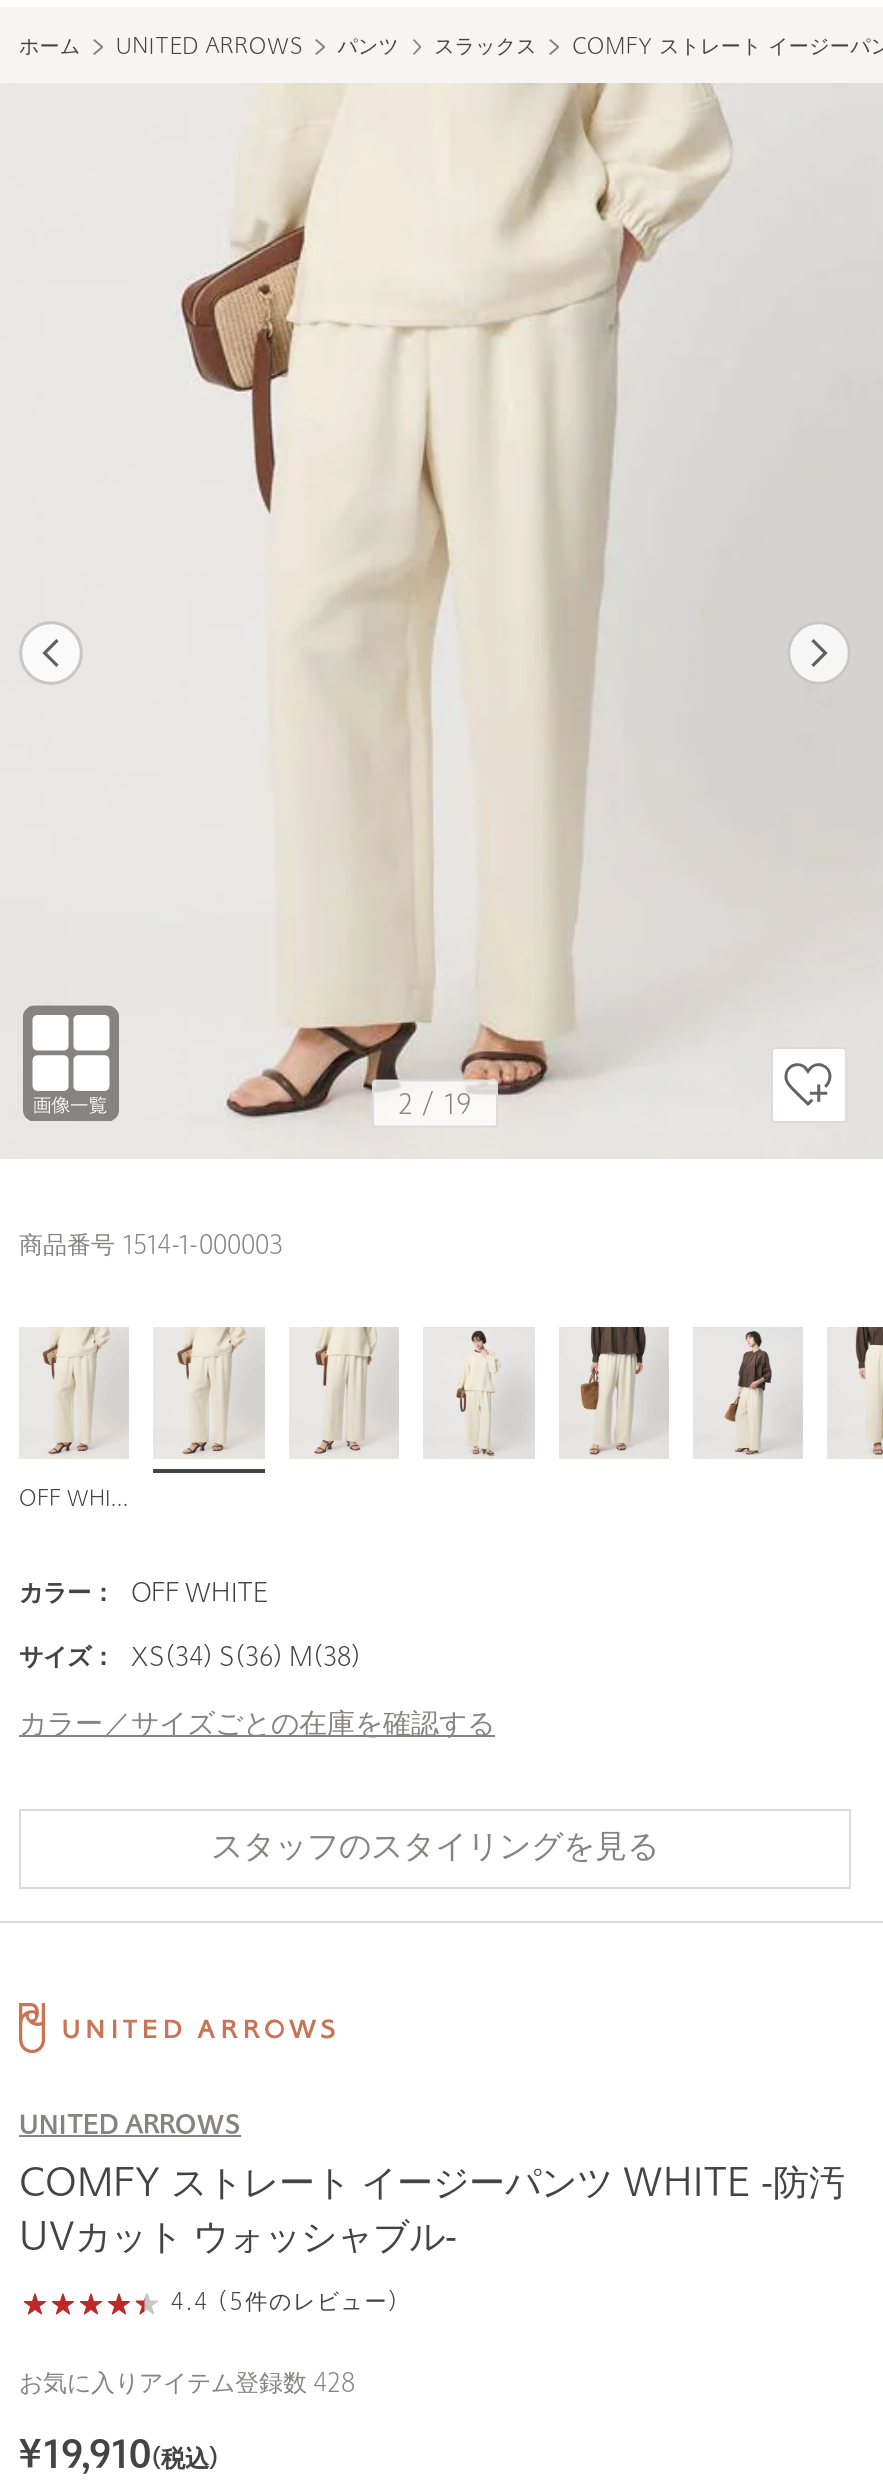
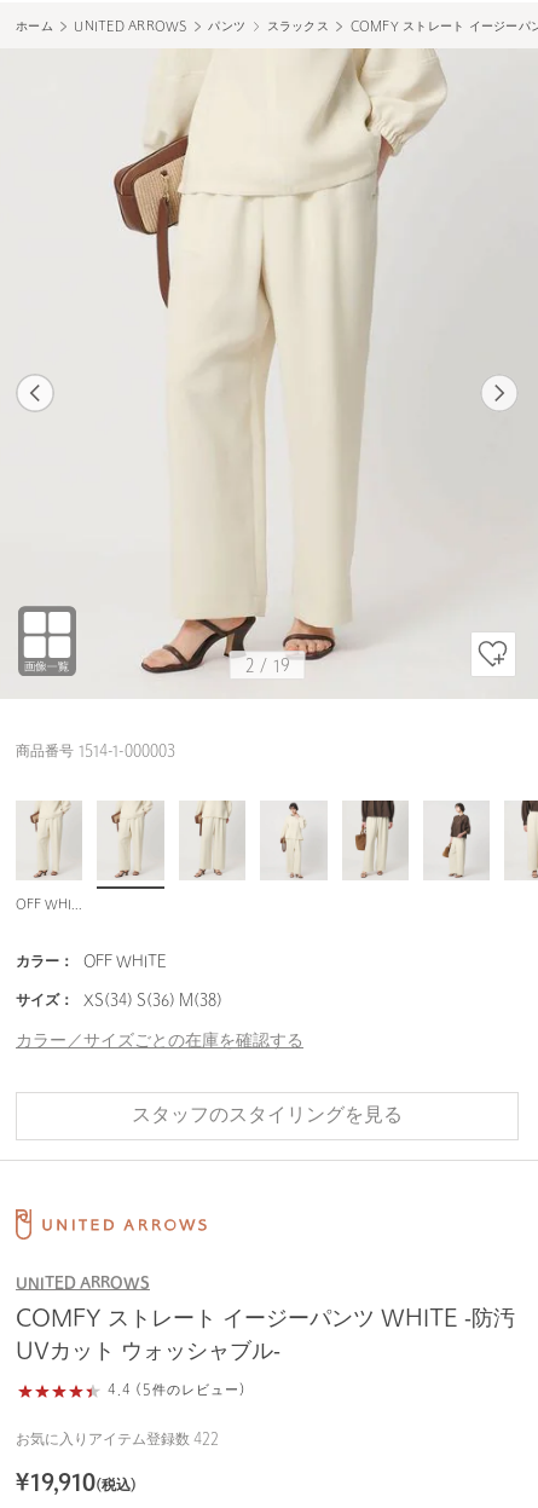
- お気に入りアイテム登録数428
+ お気に入りアイテム登録数422
